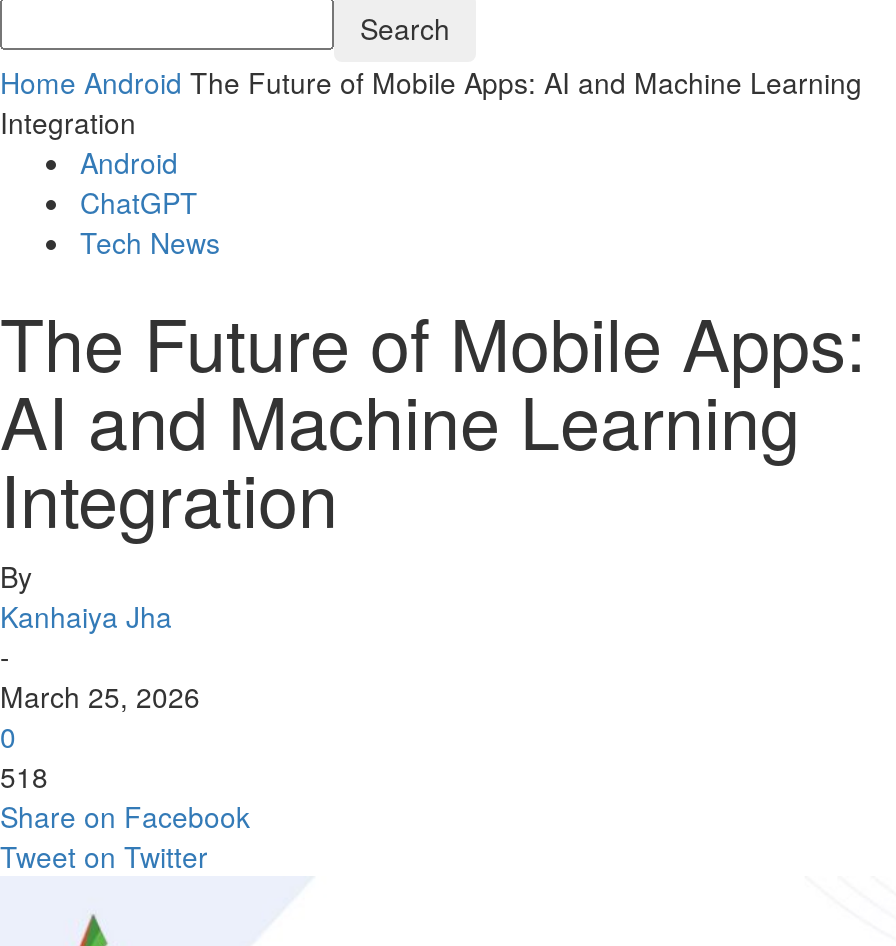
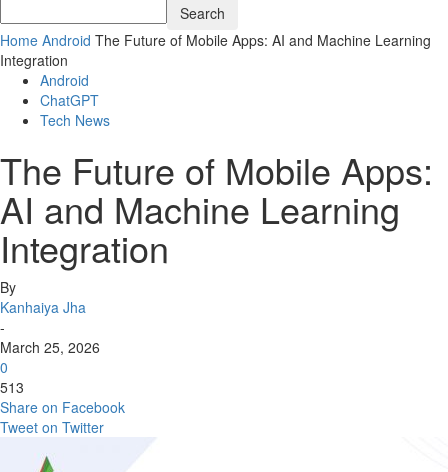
- 518
+ 513
